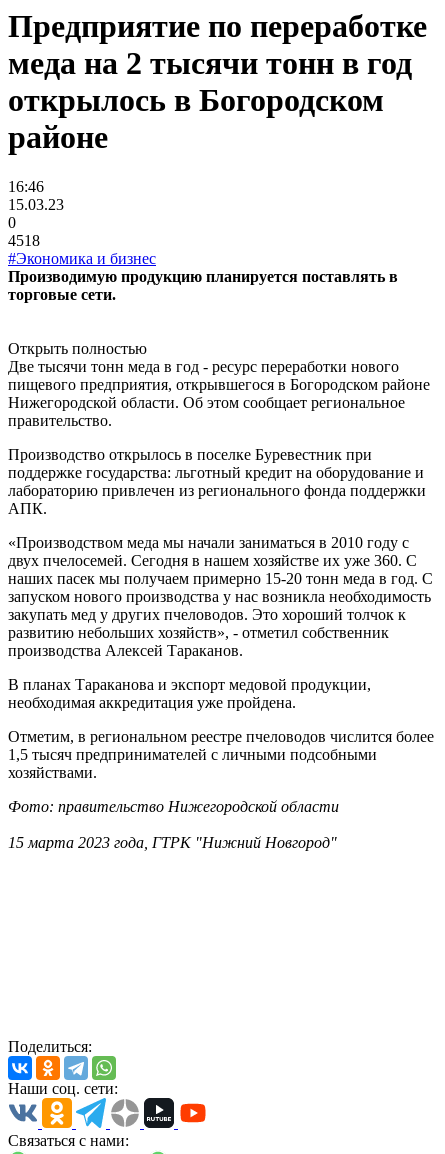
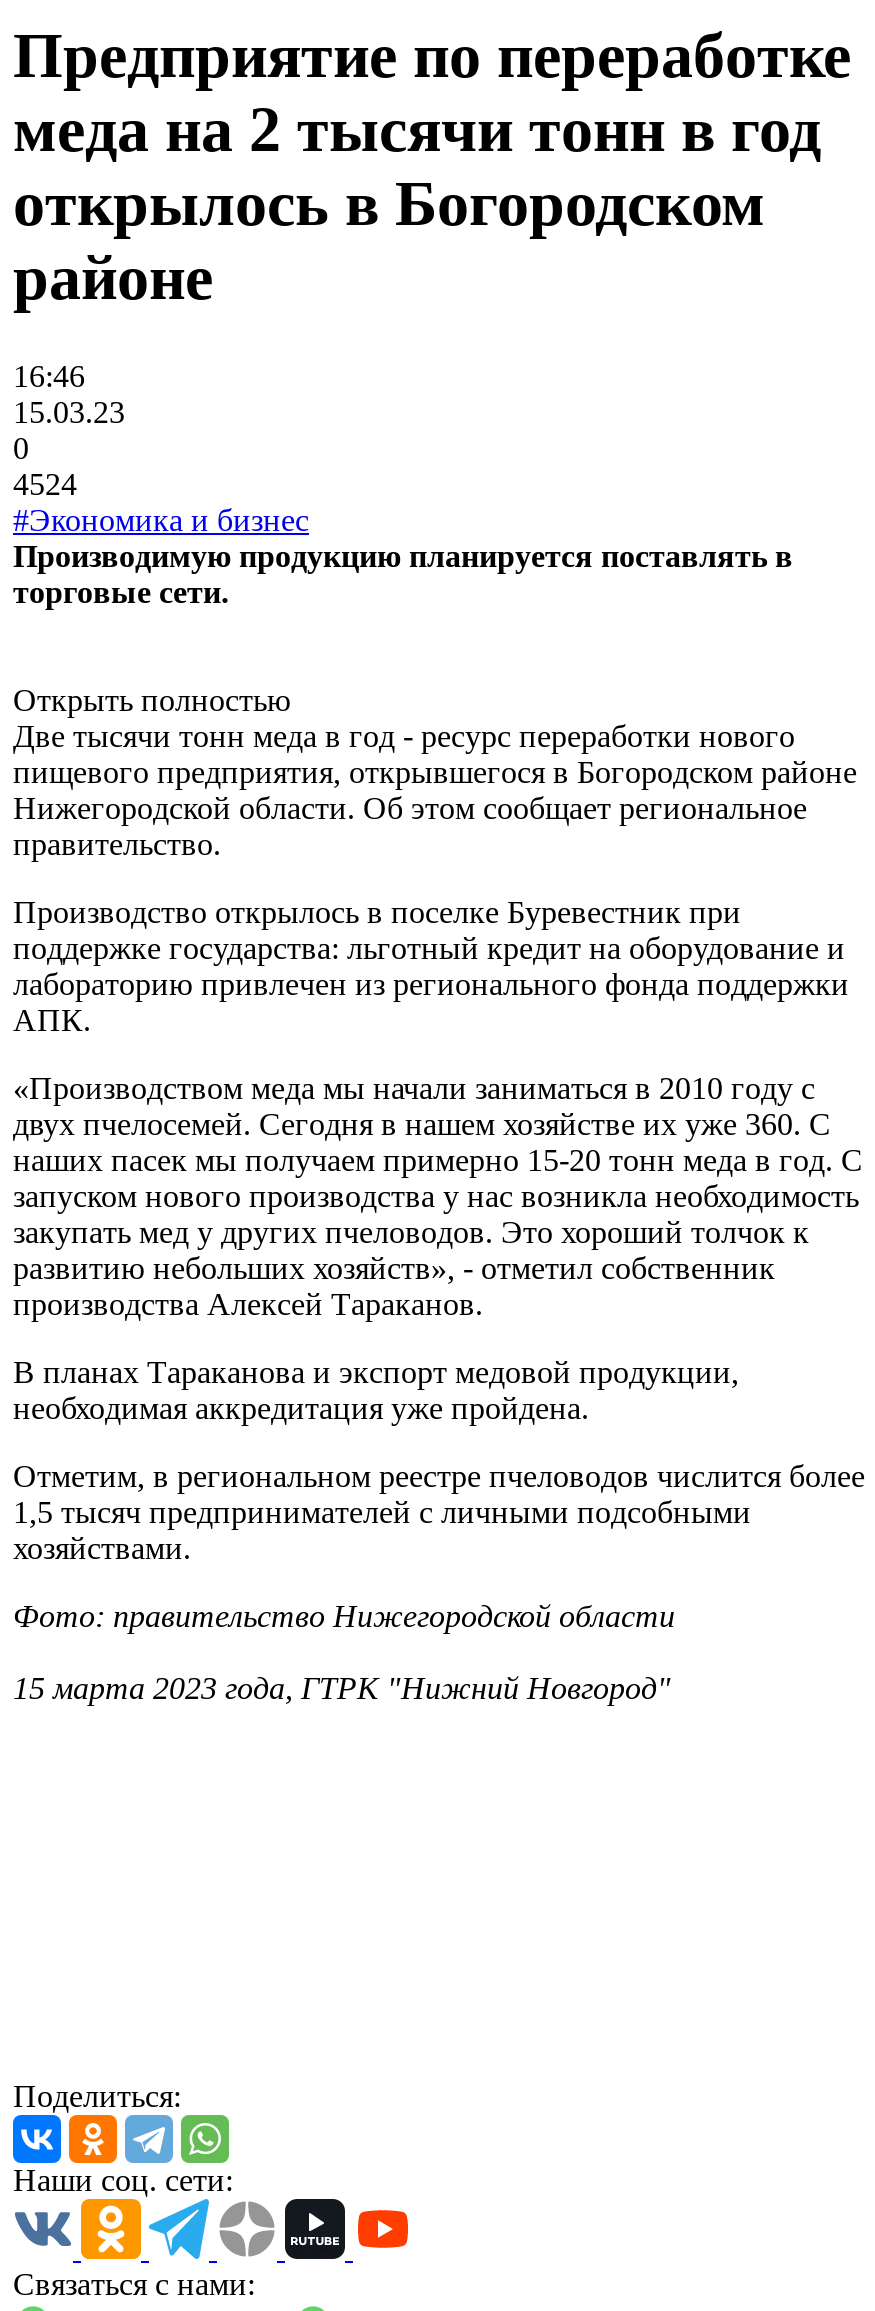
- 4518
+ 4524
